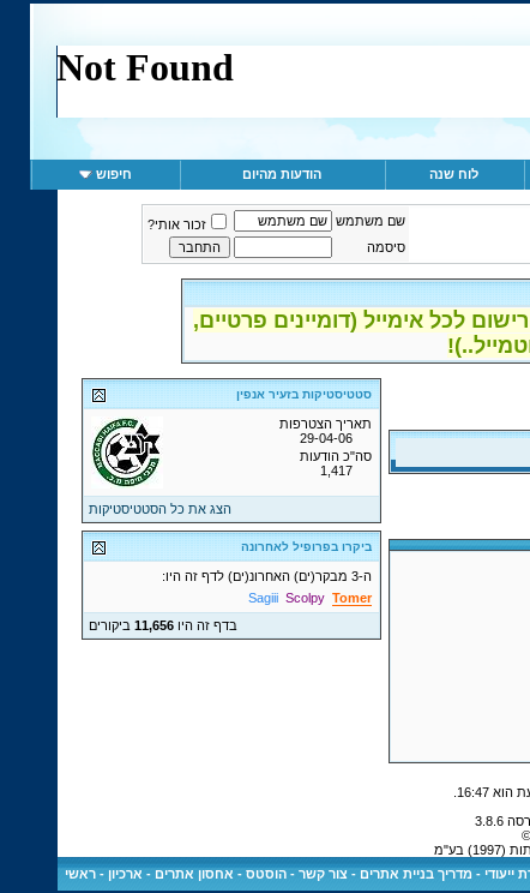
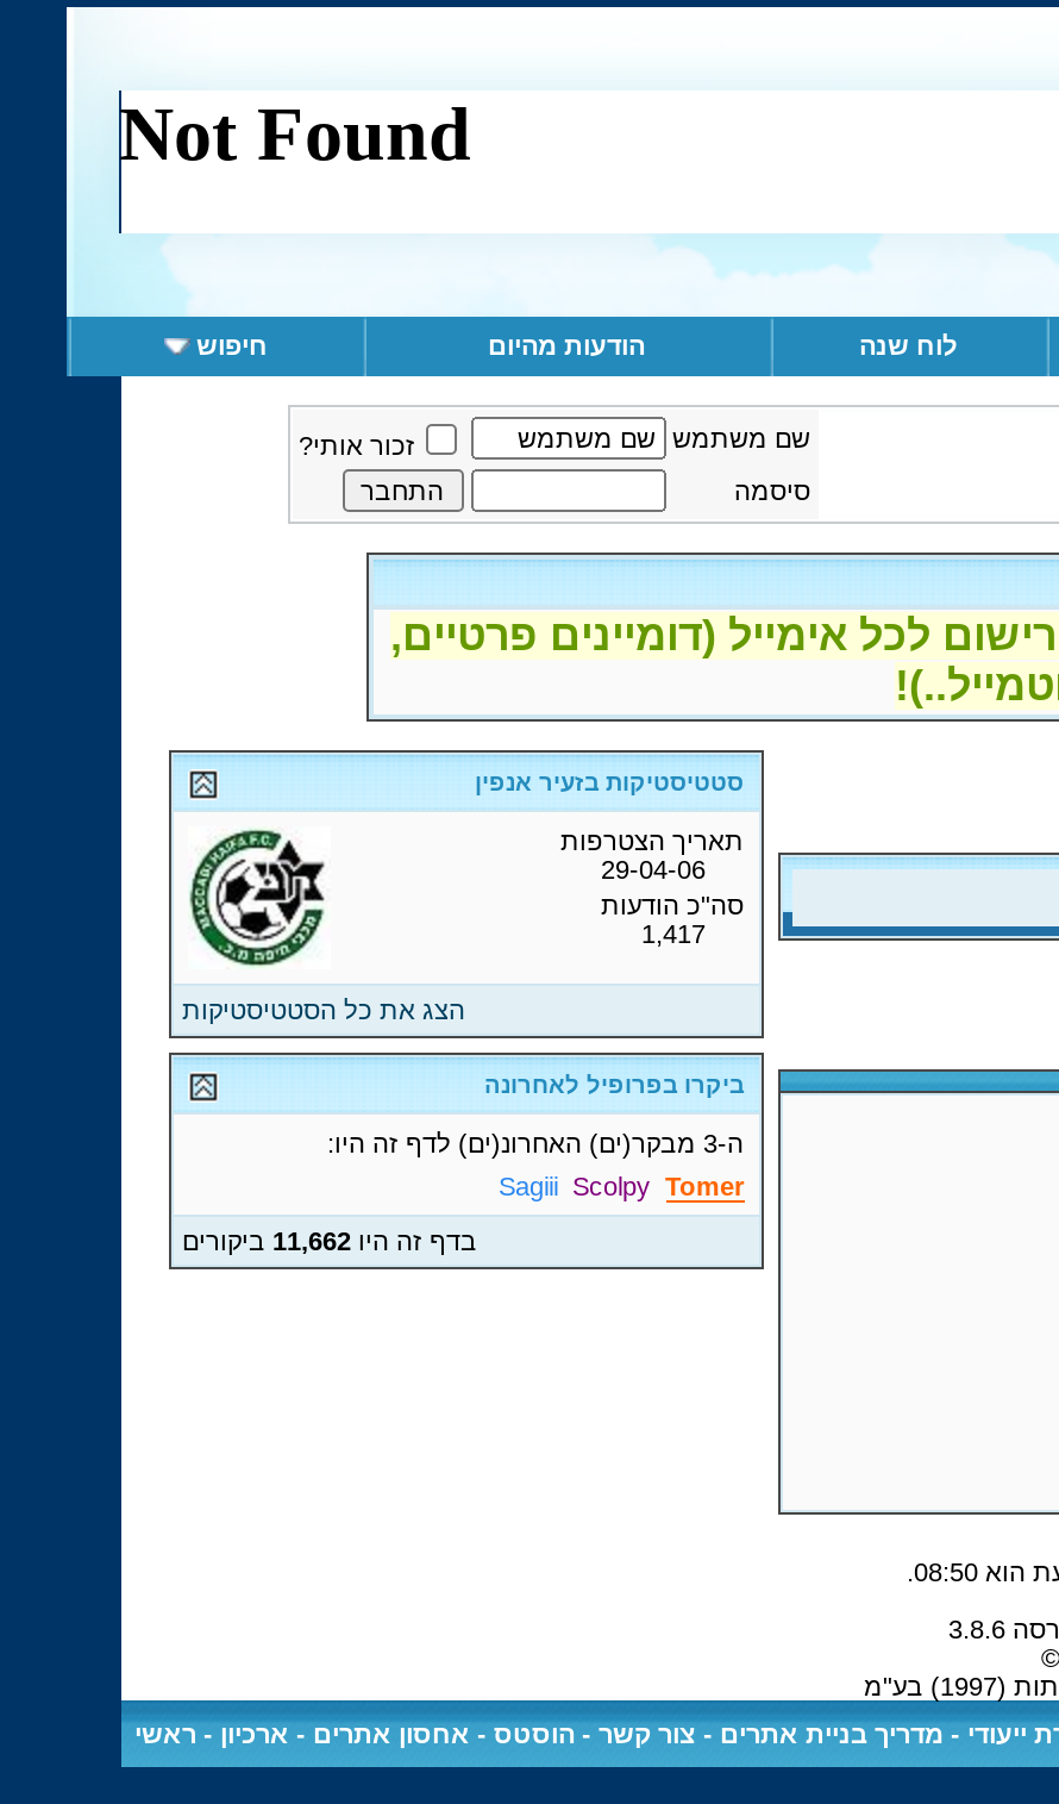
- בדף זה היו 11,656 ביקורים
+ בדף זה היו 11,662 ביקורים

- 16:47
+ 08:50
